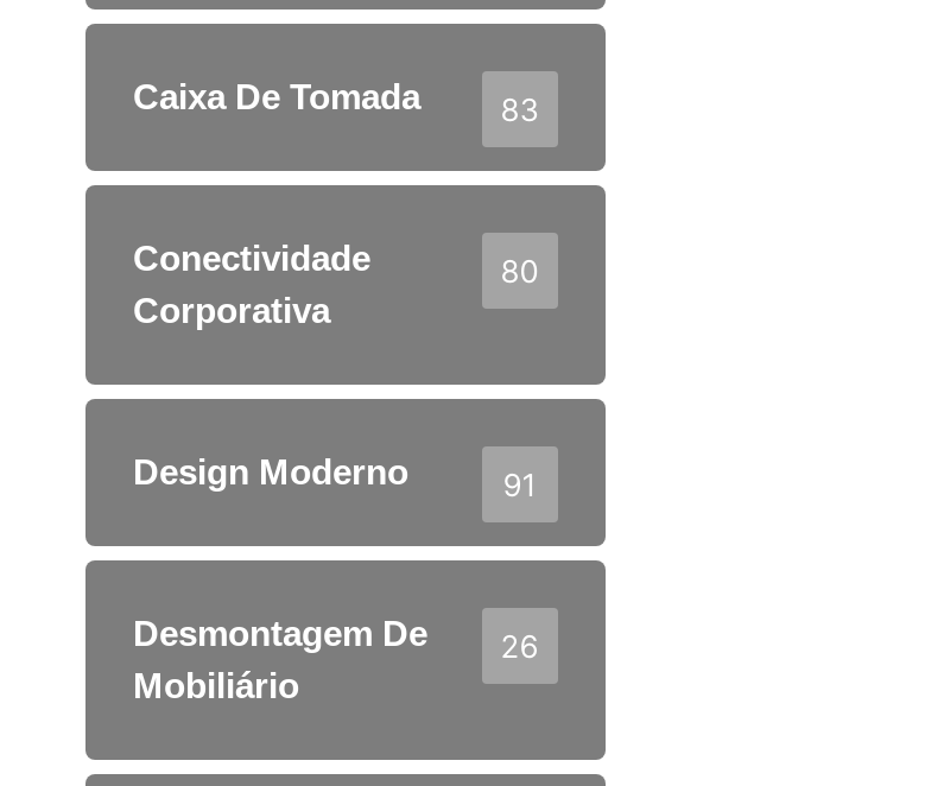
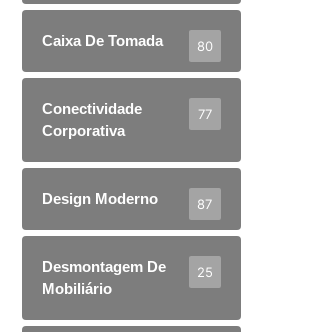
- 83
+ 80

- 80
+ 77

- 91
+ 87

- Desmontagem De 26
+ Desmontagem De 25
